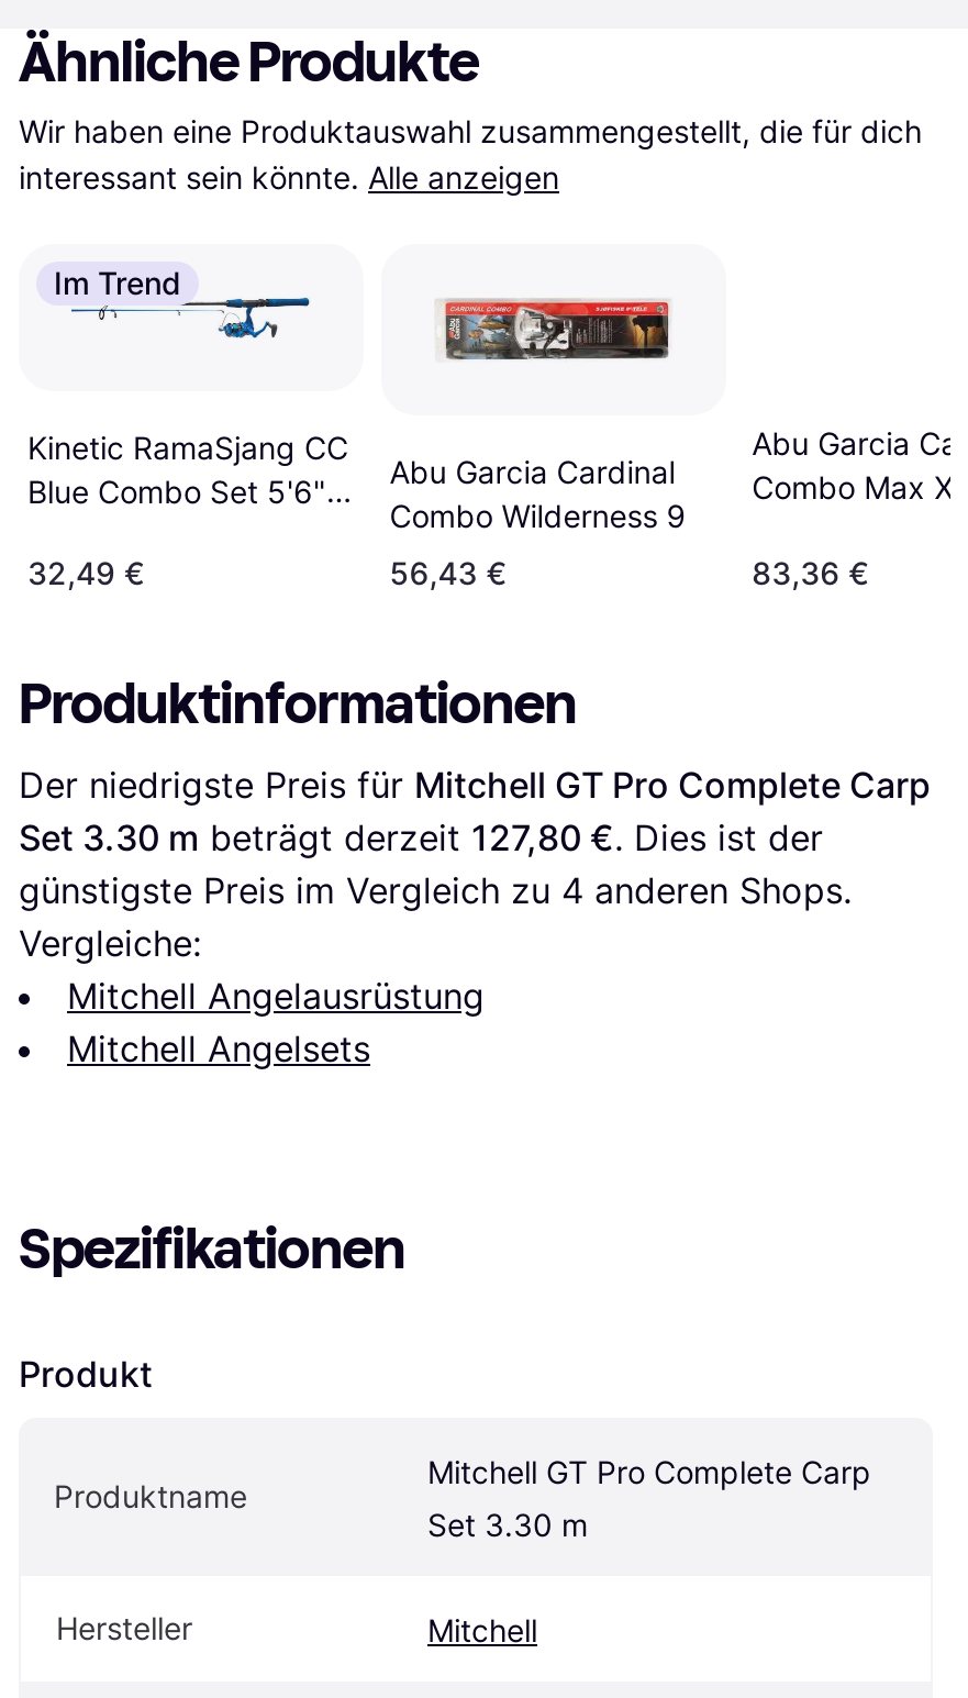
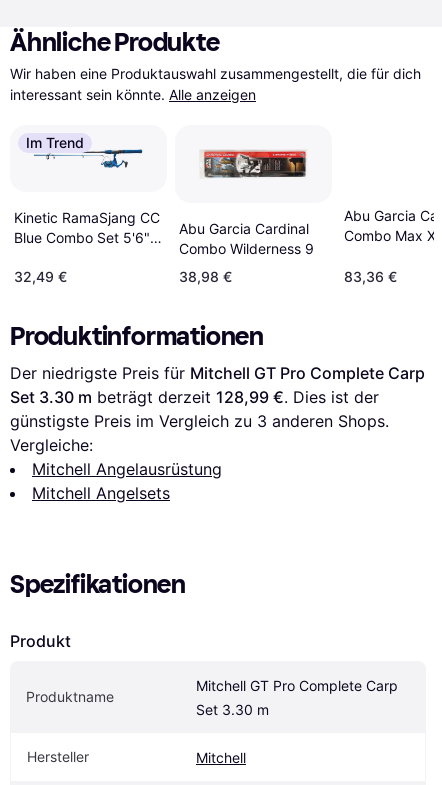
- 56,43 €
+ 38,98 €

- Set 3.30 m beträgt derzeit 127,80 €. Dies ist der
+ Set 3.30 m beträgt derzeit 128,99 €. Dies ist der

- günstigste Preis im Vergleich zu 4 anderen Shops.
+ günstigste Preis im Vergleich zu 3 anderen Shops.
